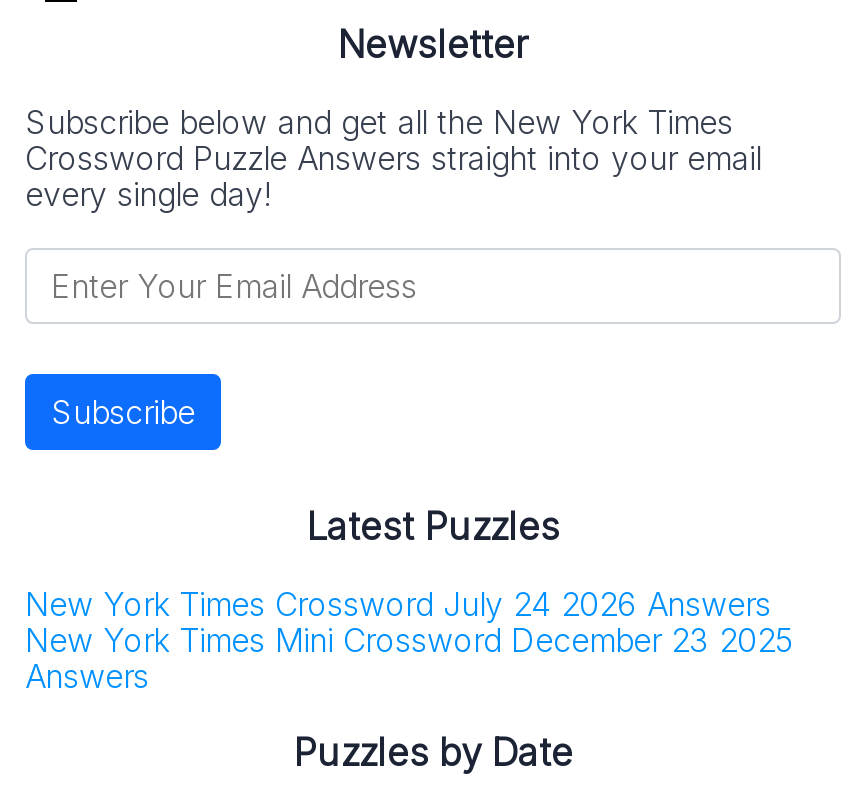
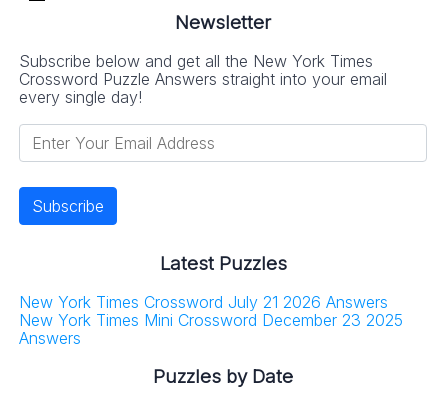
- New York Times Crossword July 24 2026 Answers
+ New York Times Crossword July 21 2026 Answers
